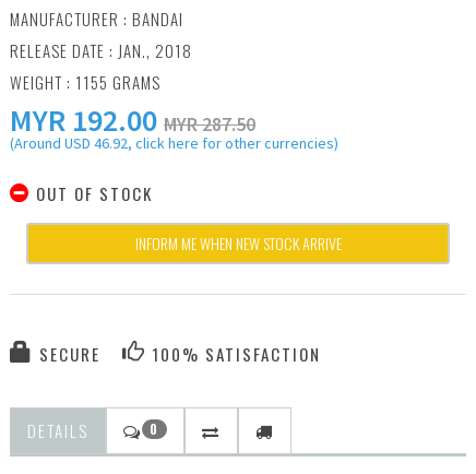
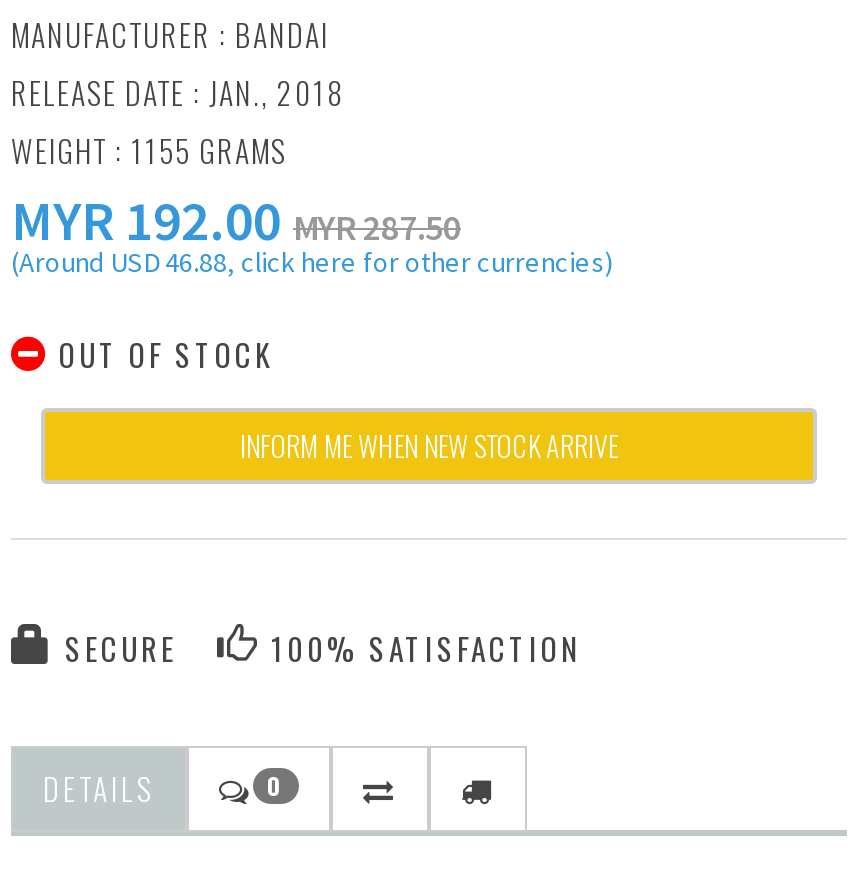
- (Around USD 46.92, click here for other currencies)
+ (Around USD 46.88, click here for other currencies)
